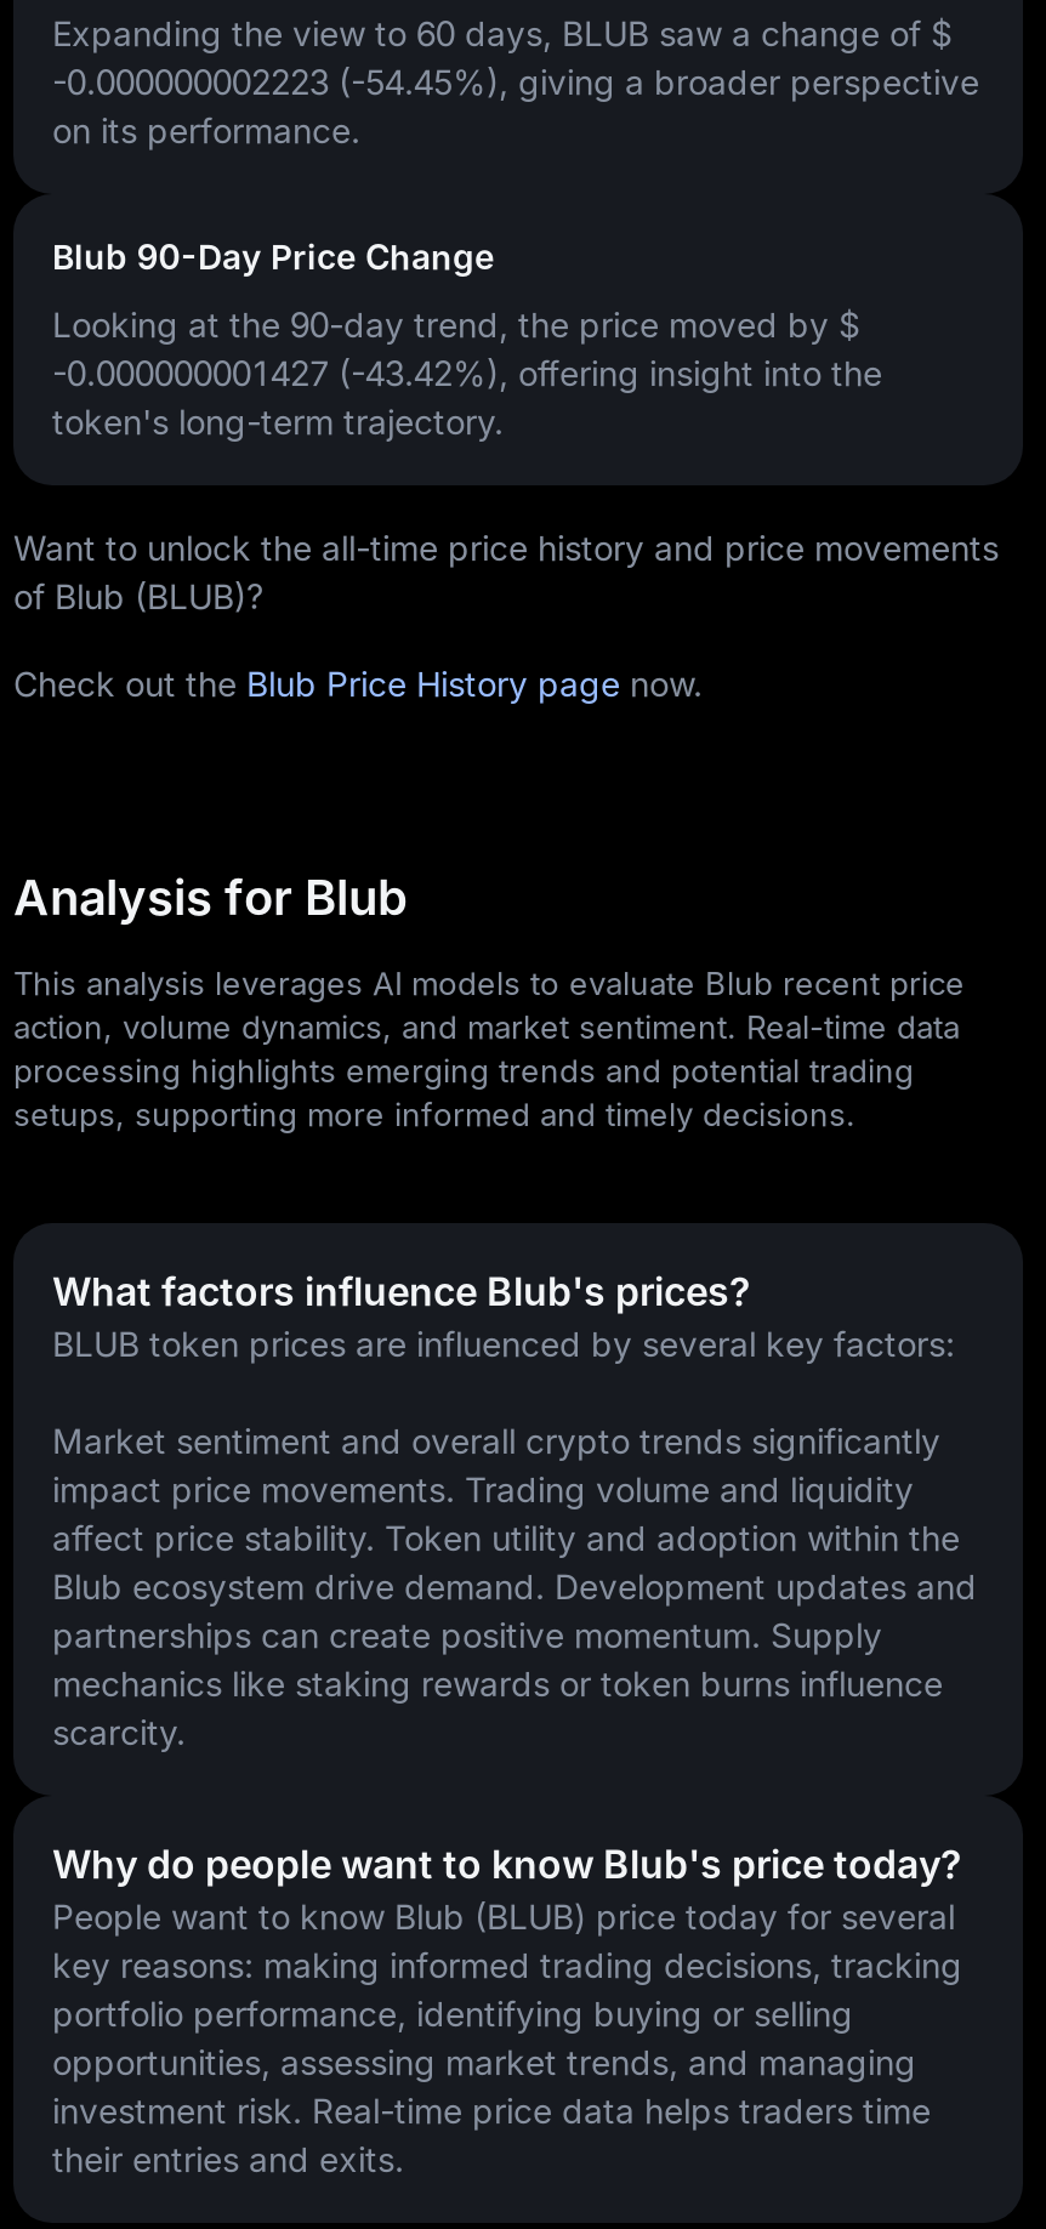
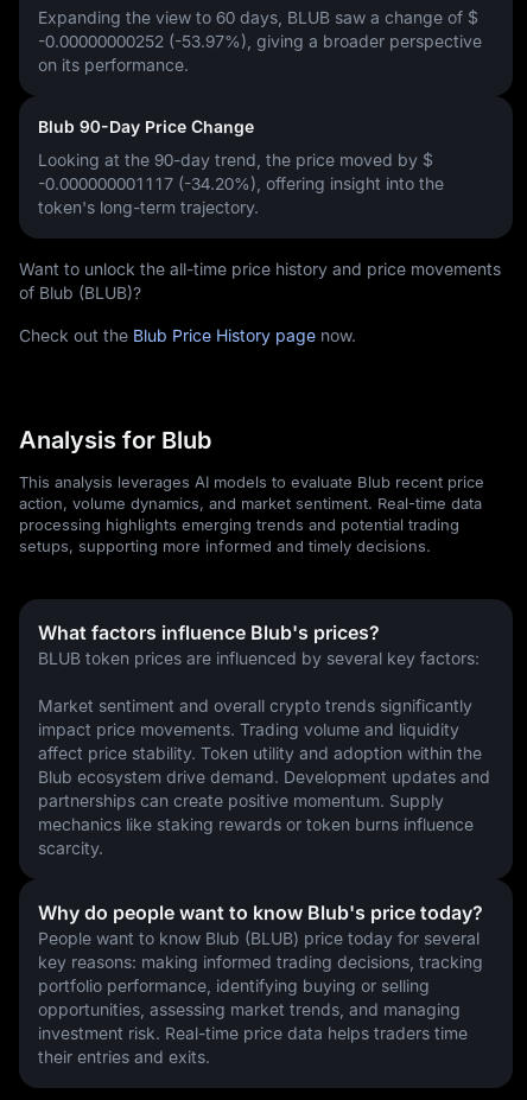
- -0.000000002223 (-54.45%), giving a broader perspective
+ -0.00000000252 (-53.97%), giving a broader perspective

- -0.000000001427 (-43.42%), offering insight into the
+ -0.000000001117 (-34.20%), offering insight into the
